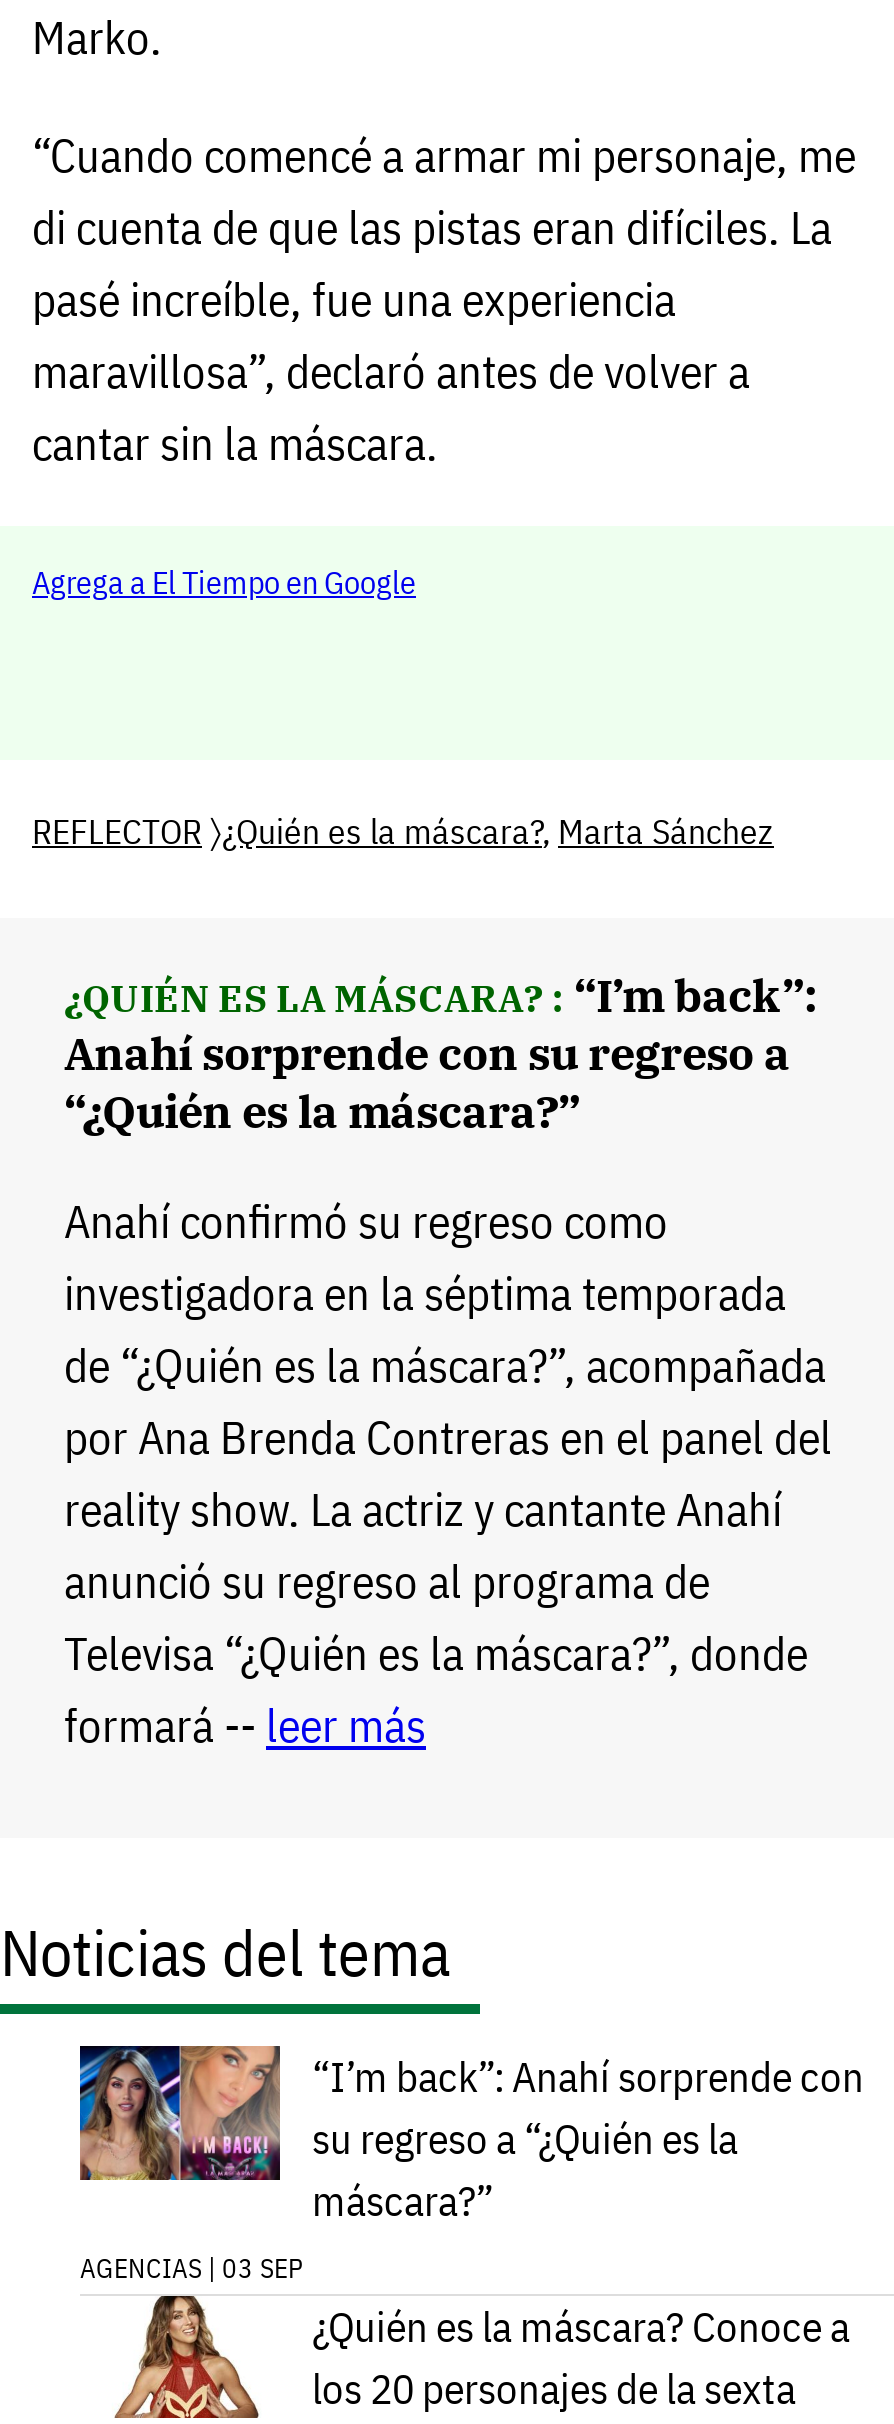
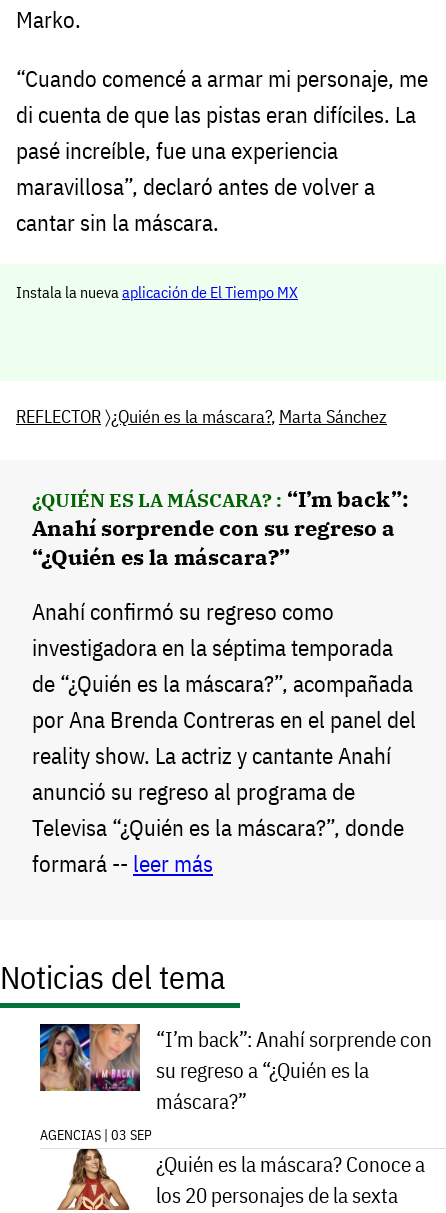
- Agrega a El Tiempo en Google
+ Instala la nueva aplicación de El Tiempo MX
